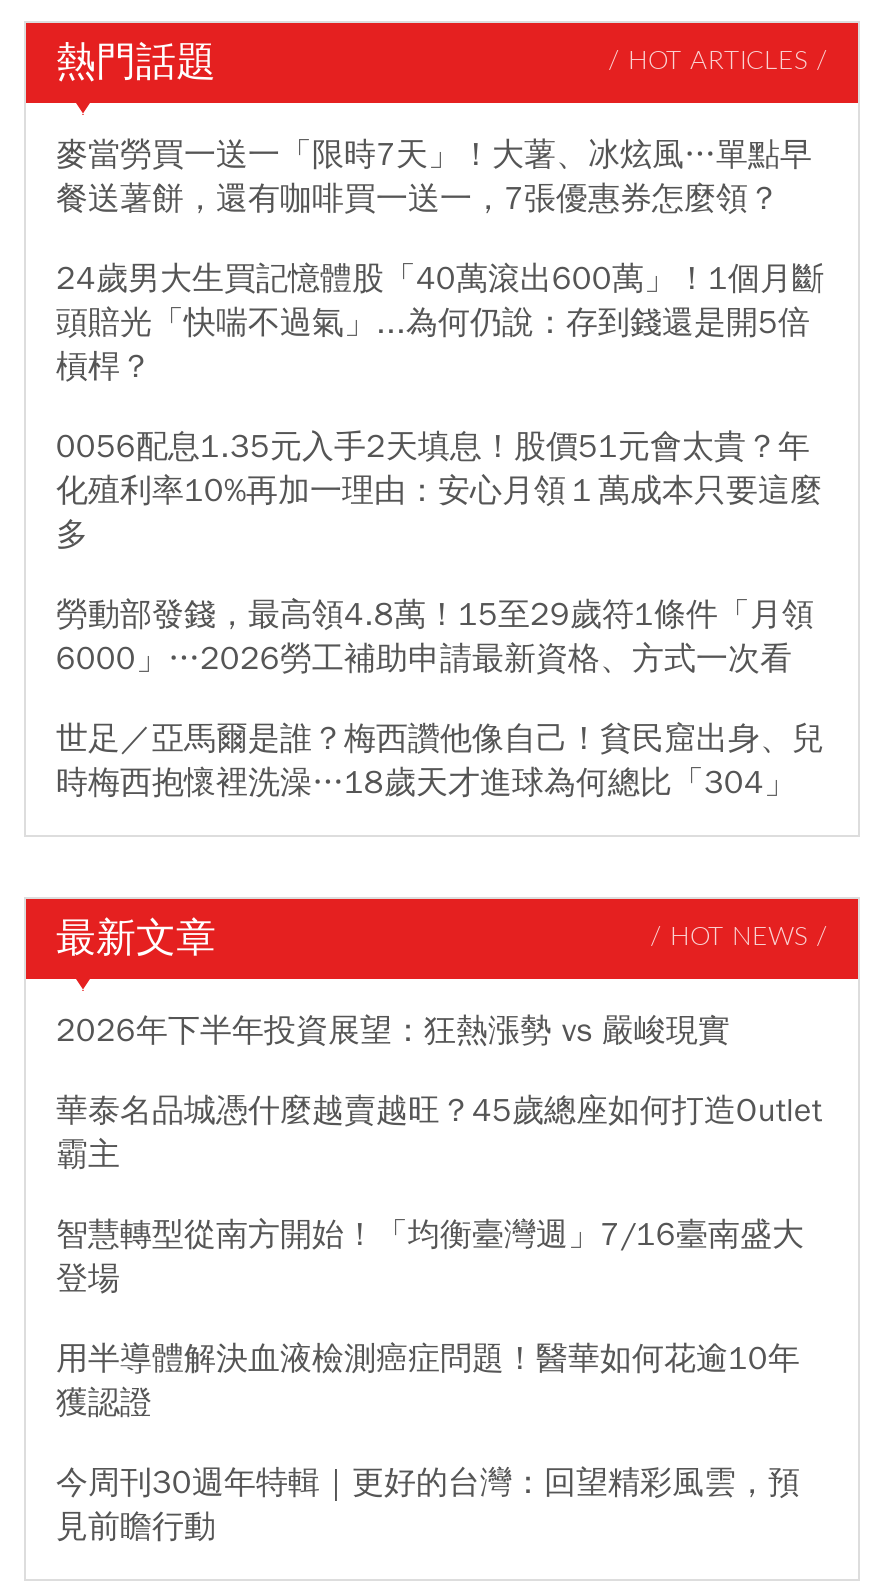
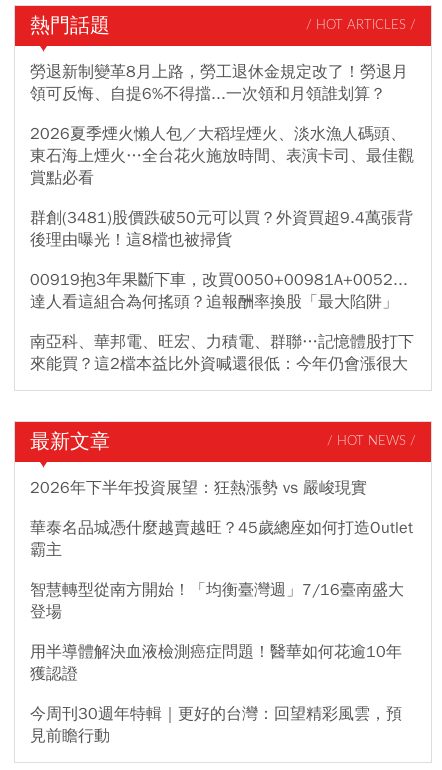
- 麥當勞買一送一「限時7天」！大薯、冰炫風…單點早
- 餐送薯餅，還有咖啡買一送一，7張優惠券怎麼領？
+ 勞退新制變革8月上路，勞工退休金規定改了！勞退月
+ 領可反悔、自提6%不得擋...一次領和月領誰划算？

- 24歲男大生買記憶體股「40萬滾出600萬」！1個月斷
- 頭賠光「快喘不過氣」...為何仍說：存到錢還是開5倍
- 槓桿？
+ 2026夏季煙火懶人包／大稻埕煙火、淡水漁人碼頭、
+ 東石海上煙火…全台花火施放時間、表演卡司、最佳觀
+ 賞點必看

- 0056配息1.35元入手2天填息！股價51元會太貴？年
- 化殖利率10%再加一理由：安心月領１萬成本只要這麼
- 多
+ 群創(3481)股價跌破50元可以買？外資買超9.4萬張背
+ 後理由曝光！這8檔也被掃貨

- 勞動部發錢，最高領4.8萬！15至29歲符1條件「月領
- 6000」…2026勞工補助申請最新資格、方式一次看
+ 00919抱3年果斷下車，改買0050+00981A+0052...
+ 達人看這組合為何搖頭？追報酬率換股「最大陷阱」

- 世足／亞馬爾是誰？梅西讚他像自己！貧民窟出身、兒
- 時梅西抱懷裡洗澡…18歲天才進球為何總比「304」
+ 南亞科、華邦電、旺宏、力積電、群聯…記憶體股打下
+ 來能買？這2檔本益比外資喊還很低：今年仍會漲很大
